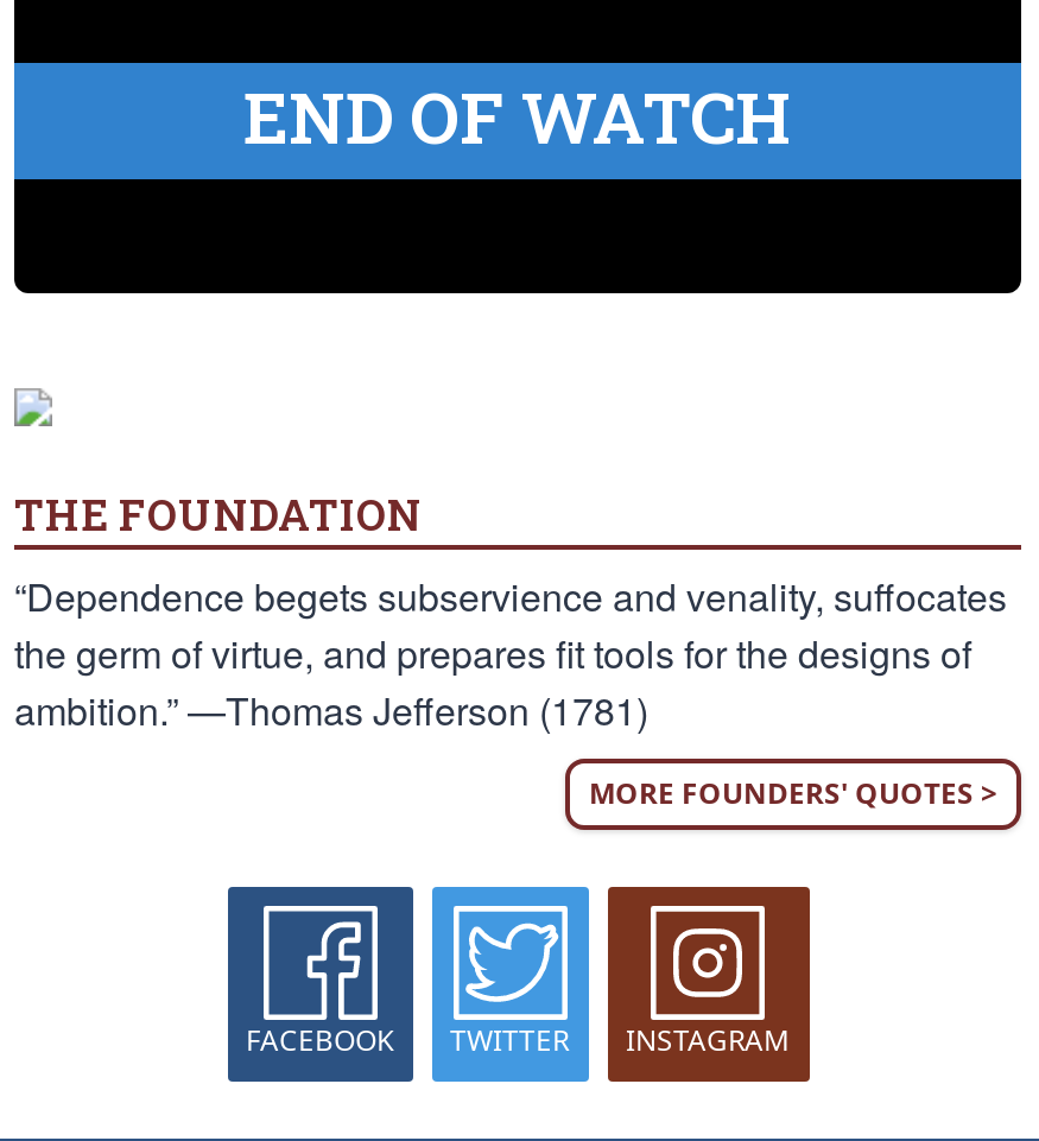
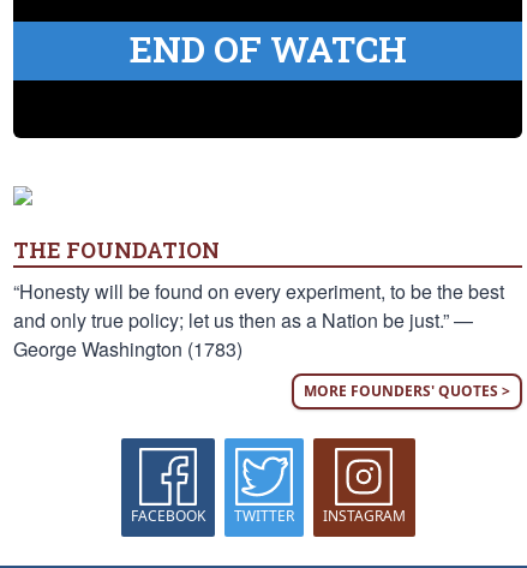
- “Dependence begets subservience and venality, suffocates
- the germ of virtue, and prepares fit tools for the designs of
- ambition.” —Thomas Jefferson (1781)
+ “Honesty will be found on every experiment, to be the best
+ and only true policy; let us then as a Nation be just.” —
+ George Washington (1783)
